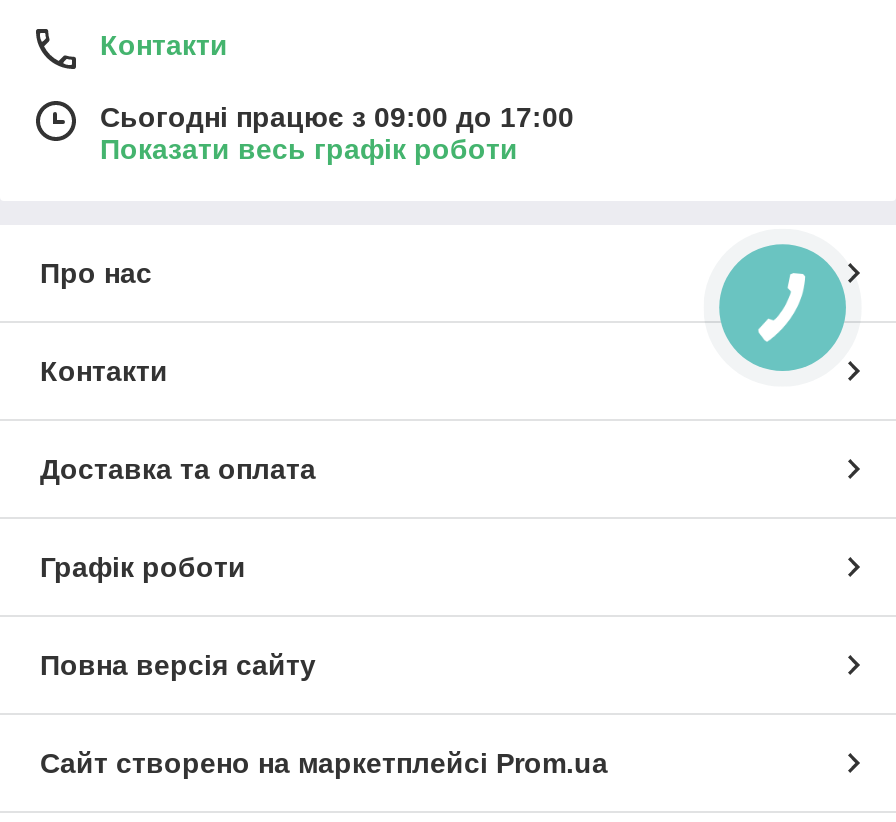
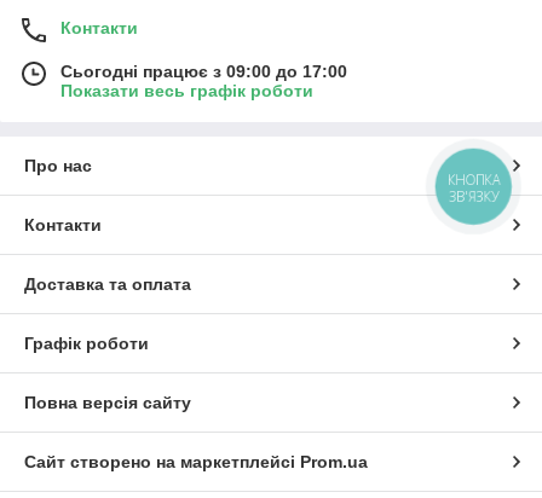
+ КНОПКА
+ ЗВ'ЯЗКУ
